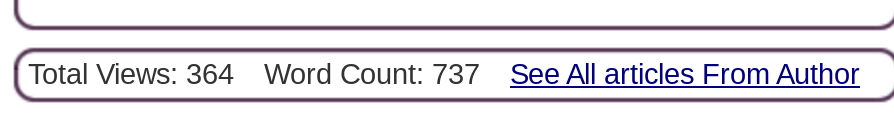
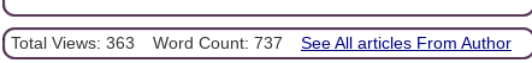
- Total Views: 364 Word Count: 737 See All articles From Author
+ Total Views: 363 Word Count: 737 See All articles From Author
